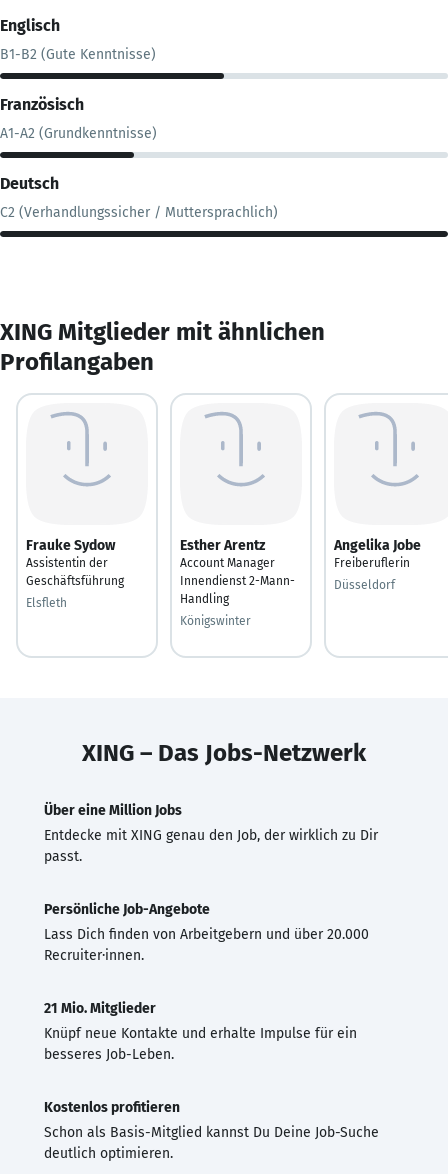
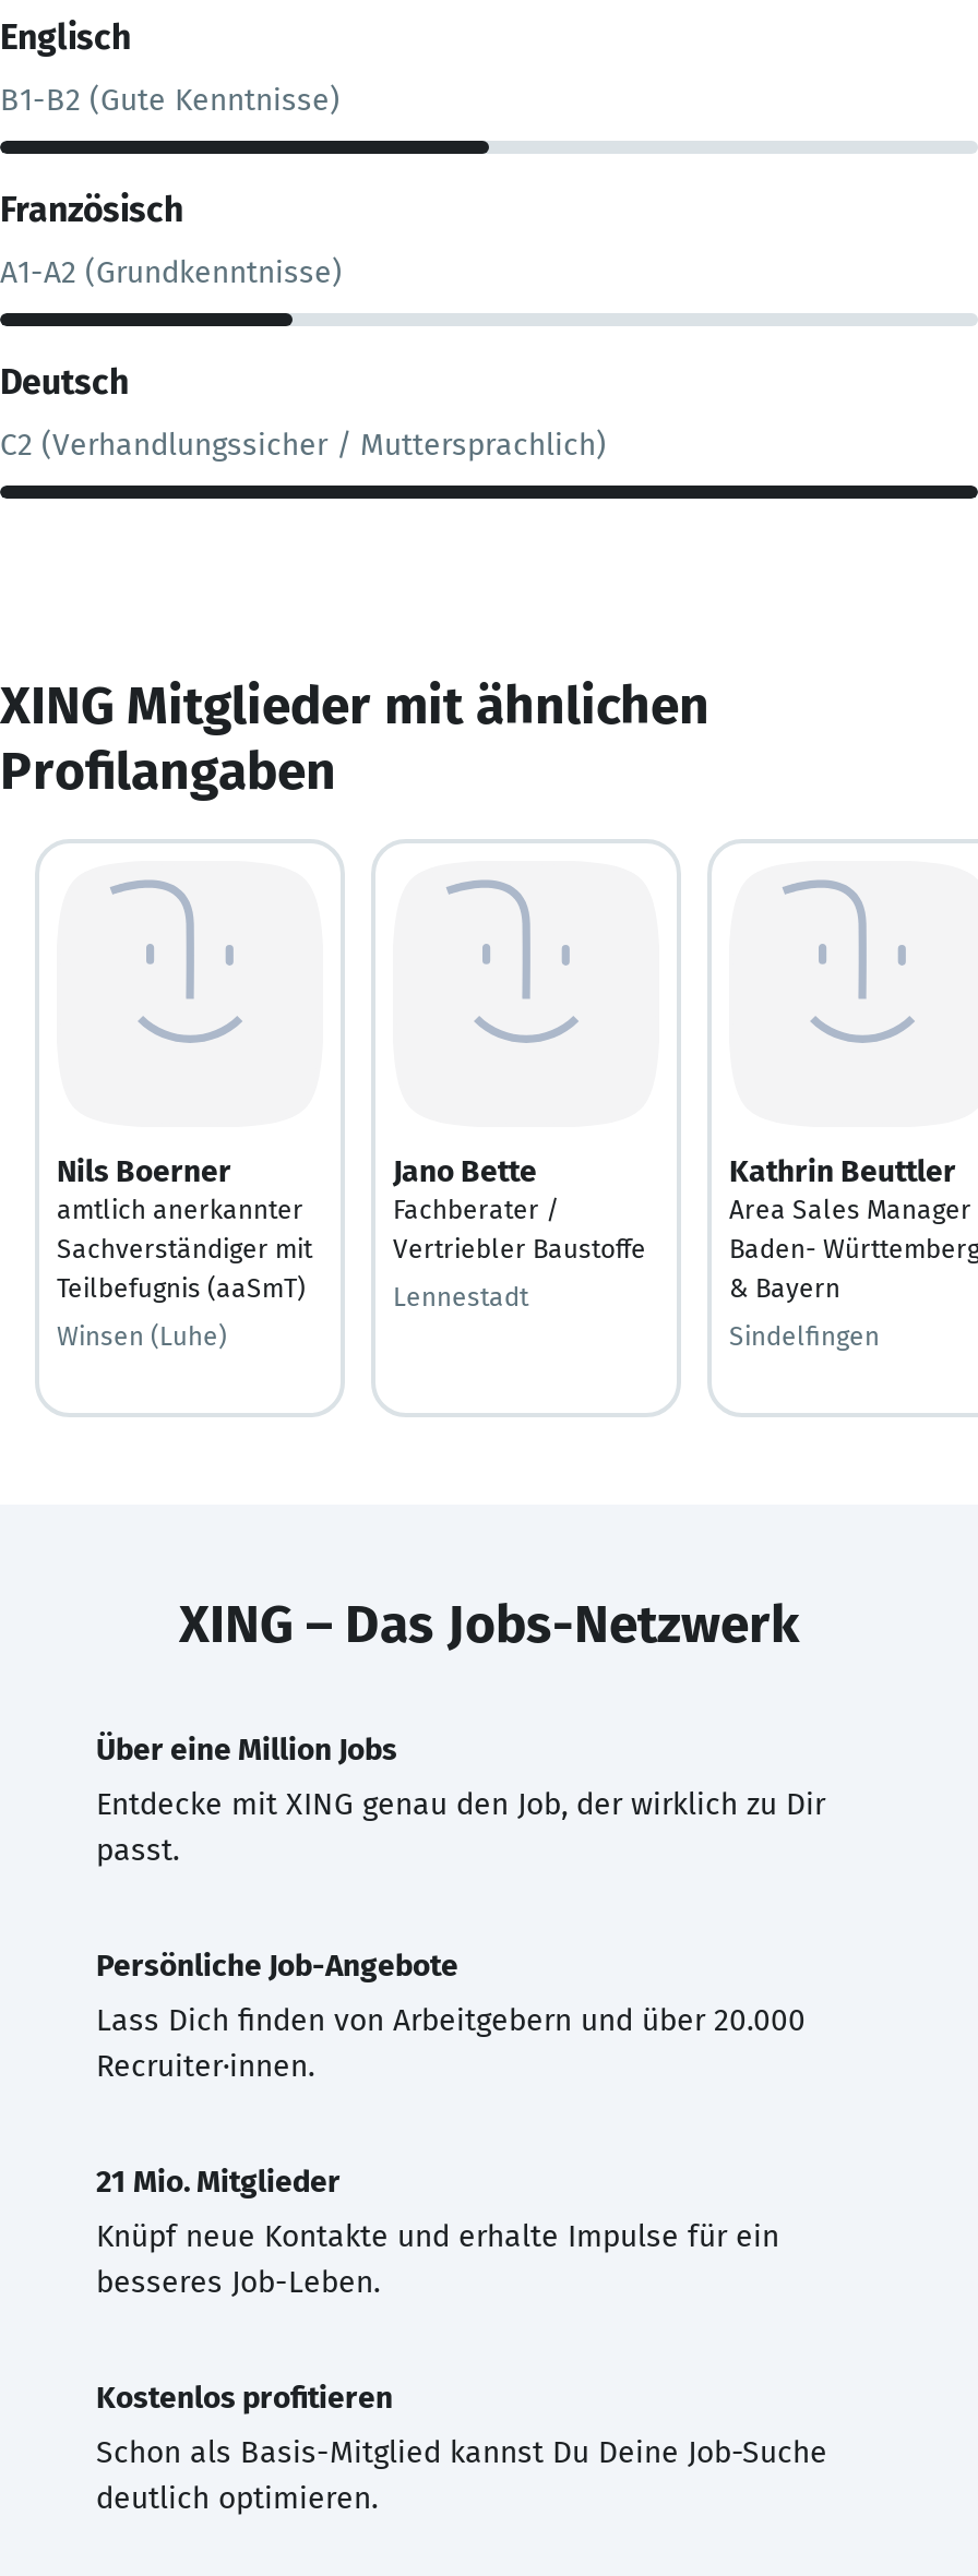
- Frauke Sydow
- Assistentin der
- Geschäftsführung
+ Nils Boerner
+ amtlich anerkannter
+ Sachverständiger mit
+ Teilbefugnis (aaSmT)

- Esther Arentz
- Account Manager
- Innendienst 2-Mann-
- Handling
+ Jano Bette
+ Fachberater /
+ Vertriebler Baustoffe

- Angelika Jobe
- Freiberuflerin
+ Kathrin Beuttler
+ Area Sales Manager
+ Baden- Württemberg
+ & Bayern

- Düsseldorf
+ Sindelfingen

- Elsfleth
+ Winsen (Luhe)

- Königswinter
+ Lennestadt
